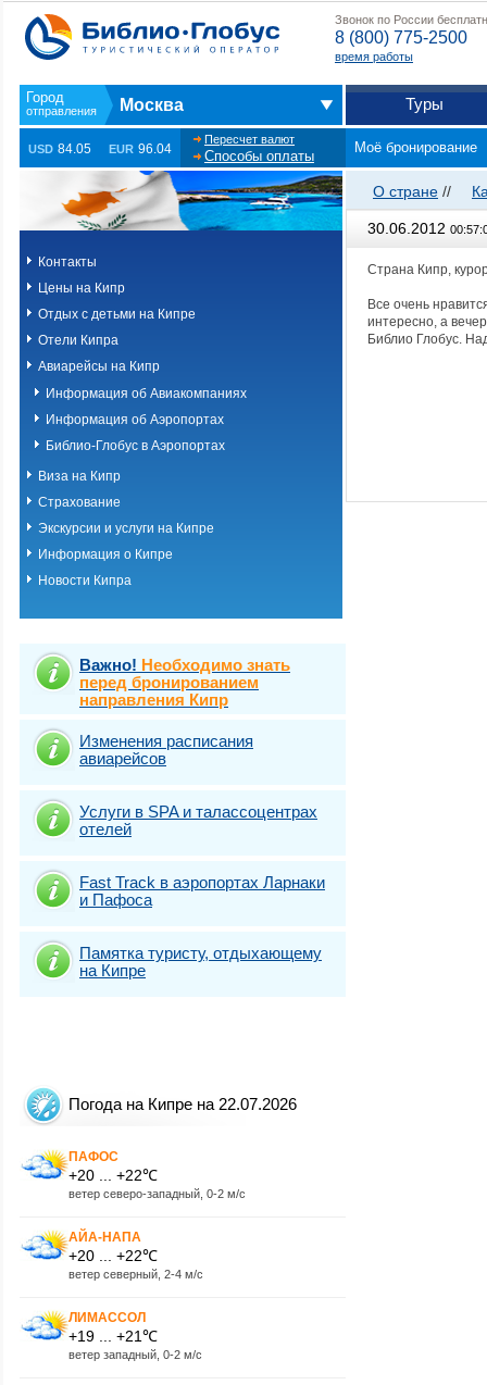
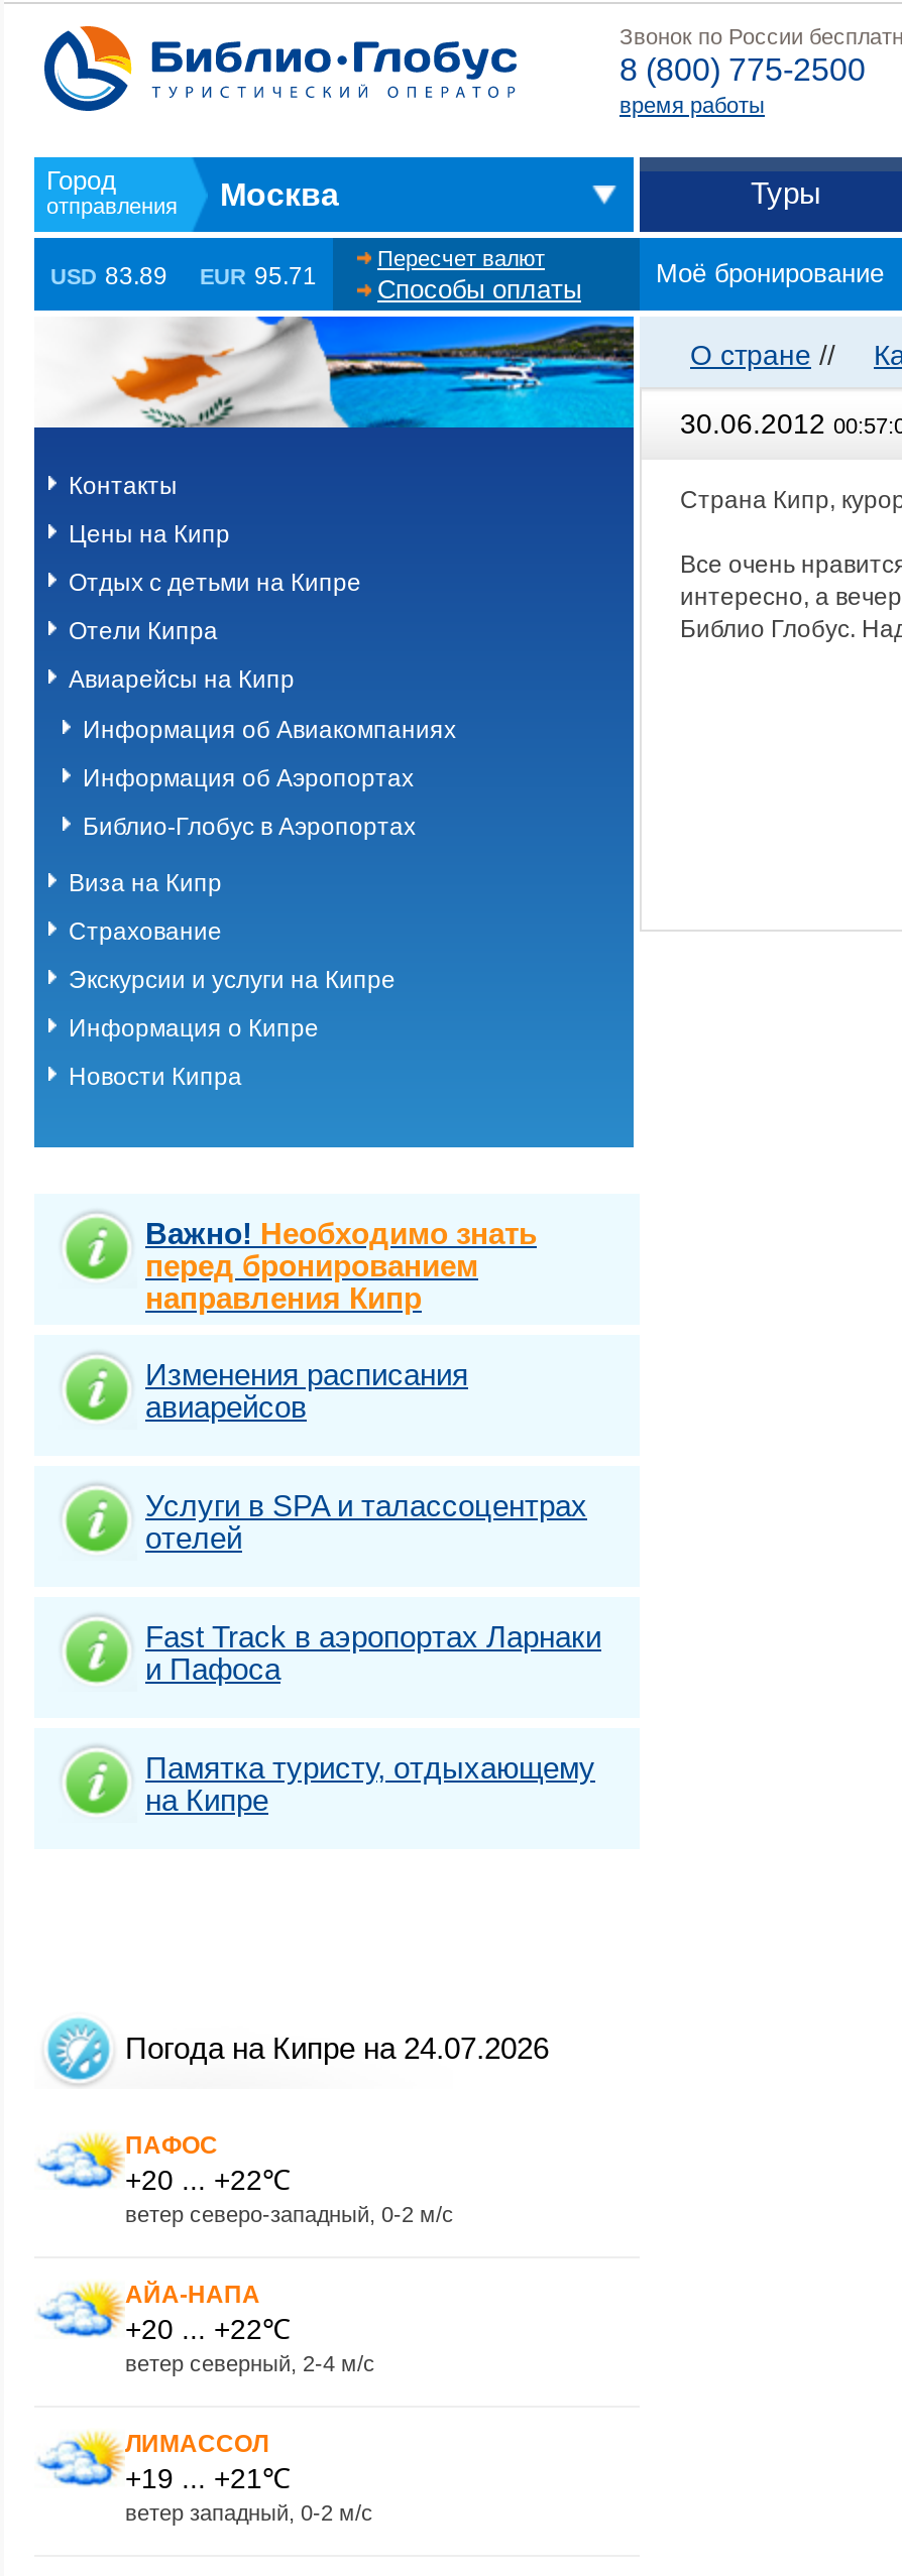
- USD 84.05
+ USD 83.89

- EUR 96.04
+ EUR 95.71

- Погода на Кипре на 22.07.2026
+ Погода на Кипре на 24.07.2026
